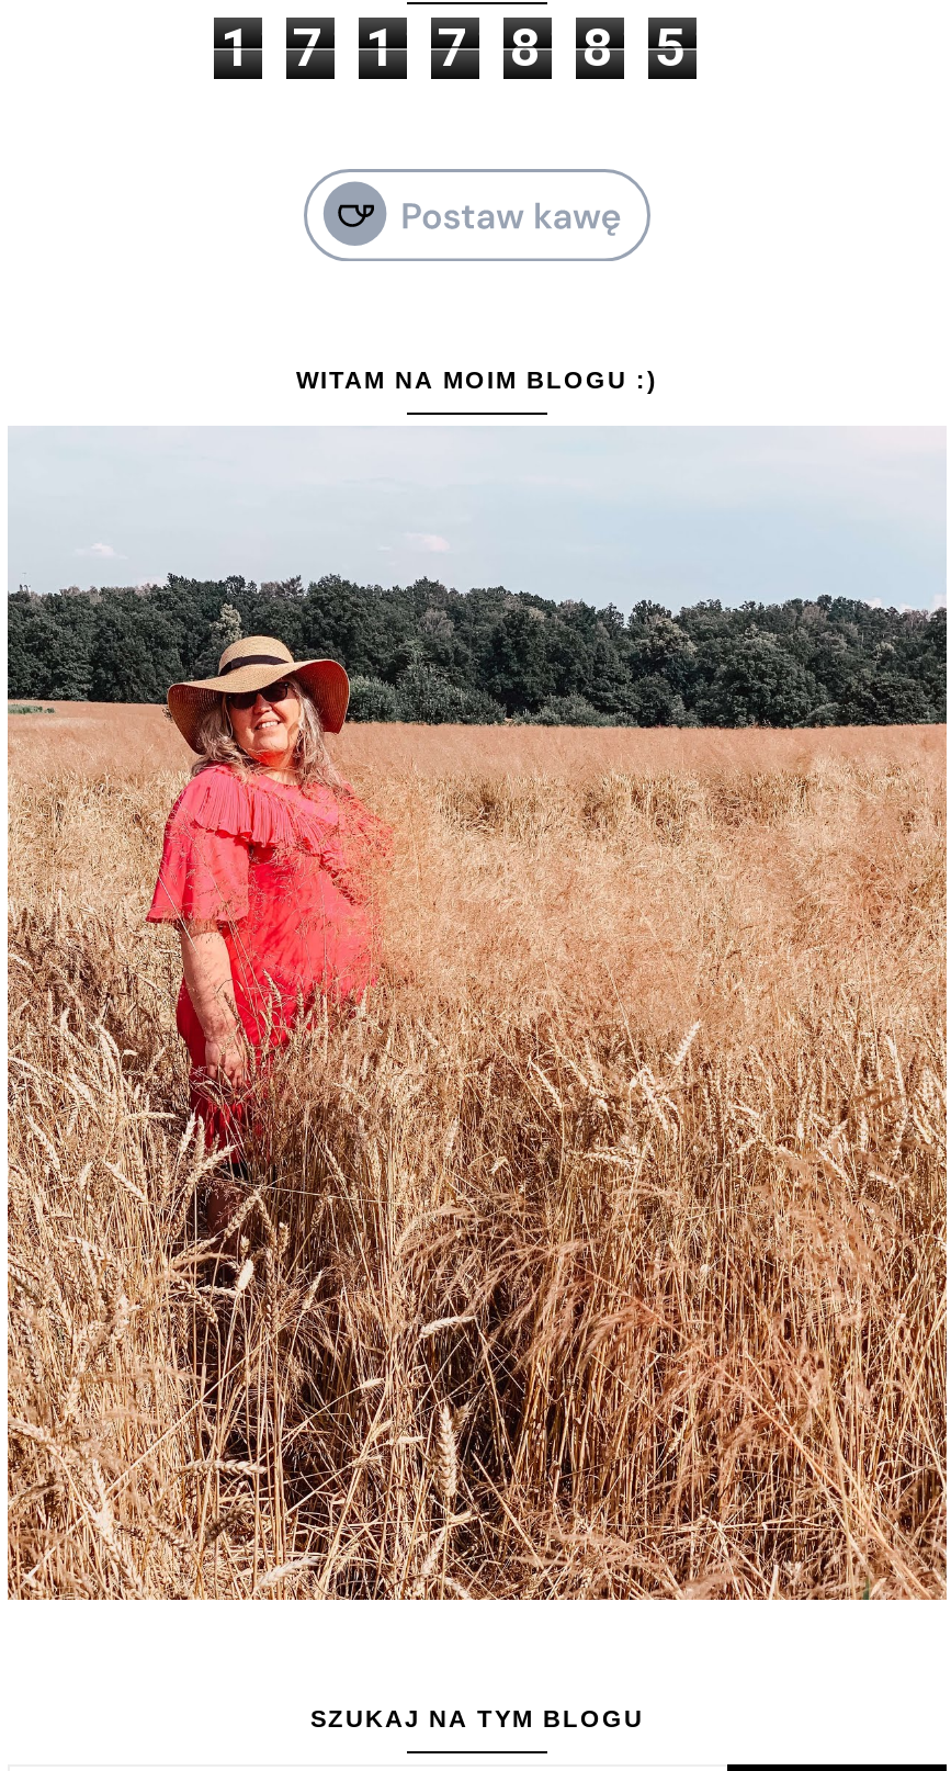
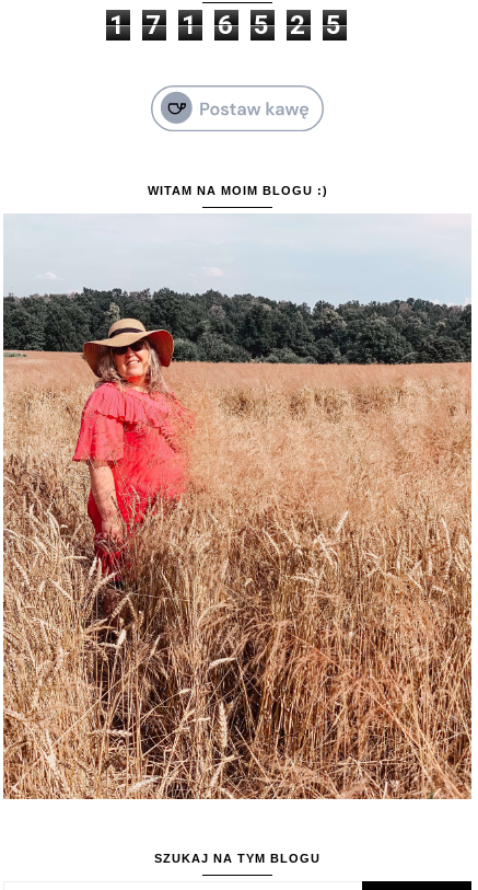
- 7
+ 6

- 8
+ 5

- 8
+ 2
